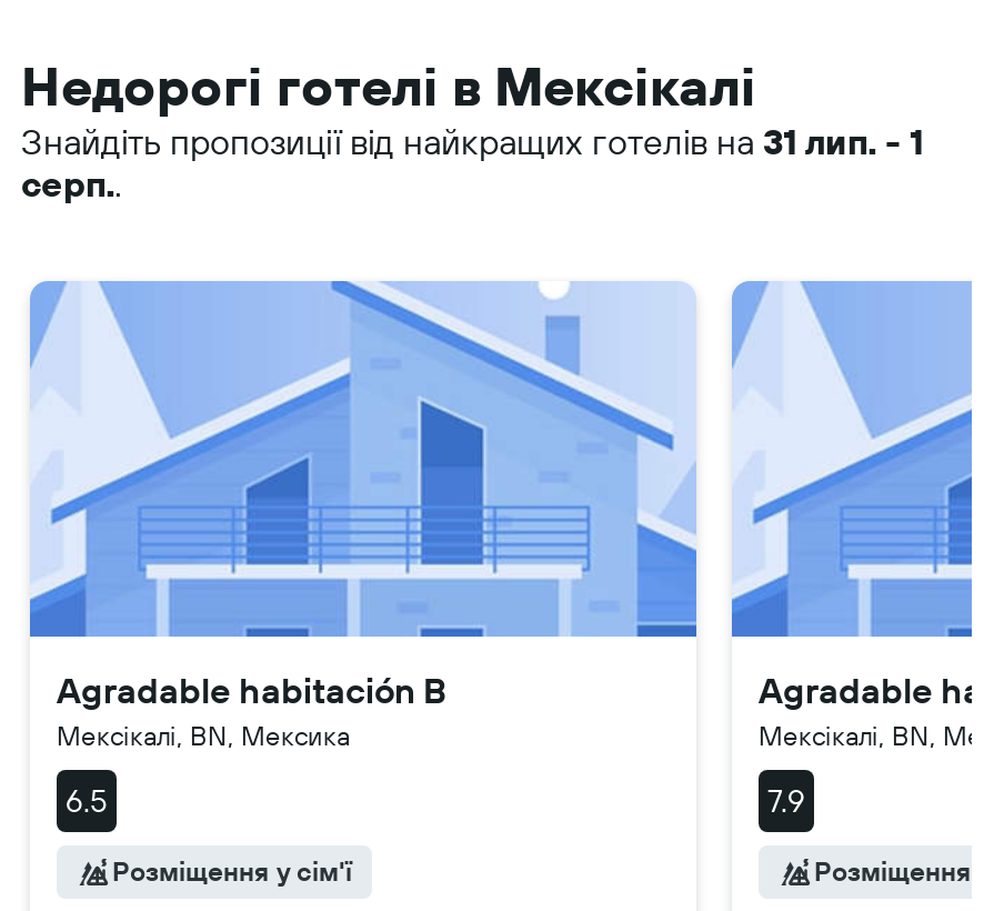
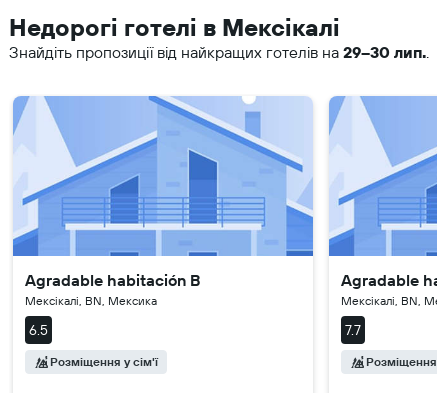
- Знайдіть пропозиції від найкращих готелів на 31 лип. - 1
- серп..
+ Знайдіть пропозиції від найкращих готелів на 29–30 лип..

- 7.9
+ 7.7
